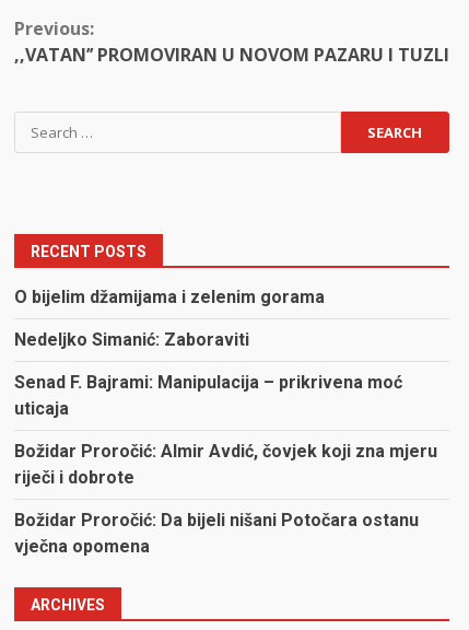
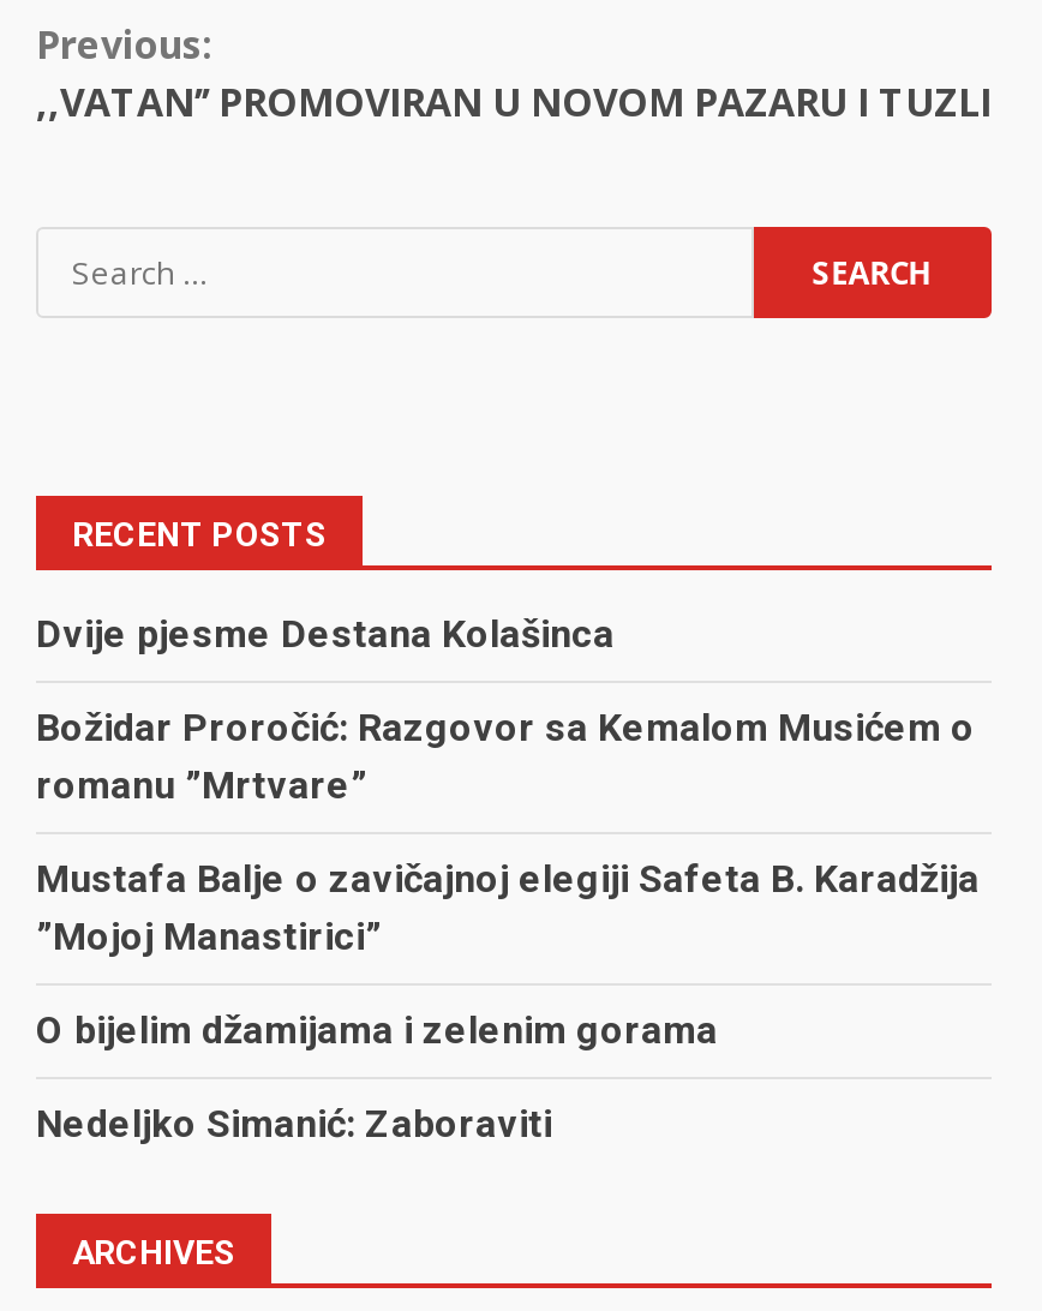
+ Dvije pjesme Destana Kolašinca
+ Božidar Proročić: Razgovor sa Kemalom Musićem o
+ romanu ”Mrtvare”
+ Mustafa Balje o zavičajnoj elegiji Safeta B. Karadžija
+ ”Mojoj Manastirici”

moved down: O bijelim džamijama i zelenim gorama | Nedeljko Simanić: Zaboraviti

- Senad F. Bajrami: Manipulacija – prikrivena moć
- uticaja
- Božidar Proročić: Almir Avdić, čovjek koji zna mjeru
- riječi i dobrote
- Božidar Proročić: Da bijeli nišani Potočara ostanu
- vječna opomena
